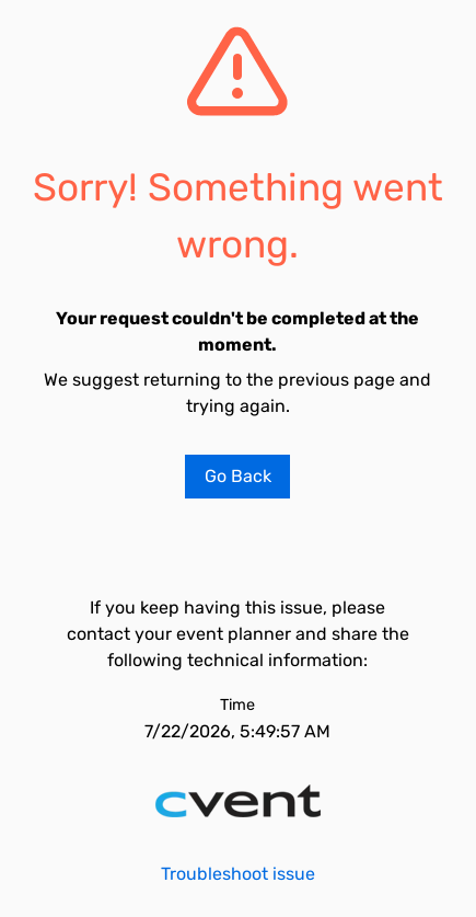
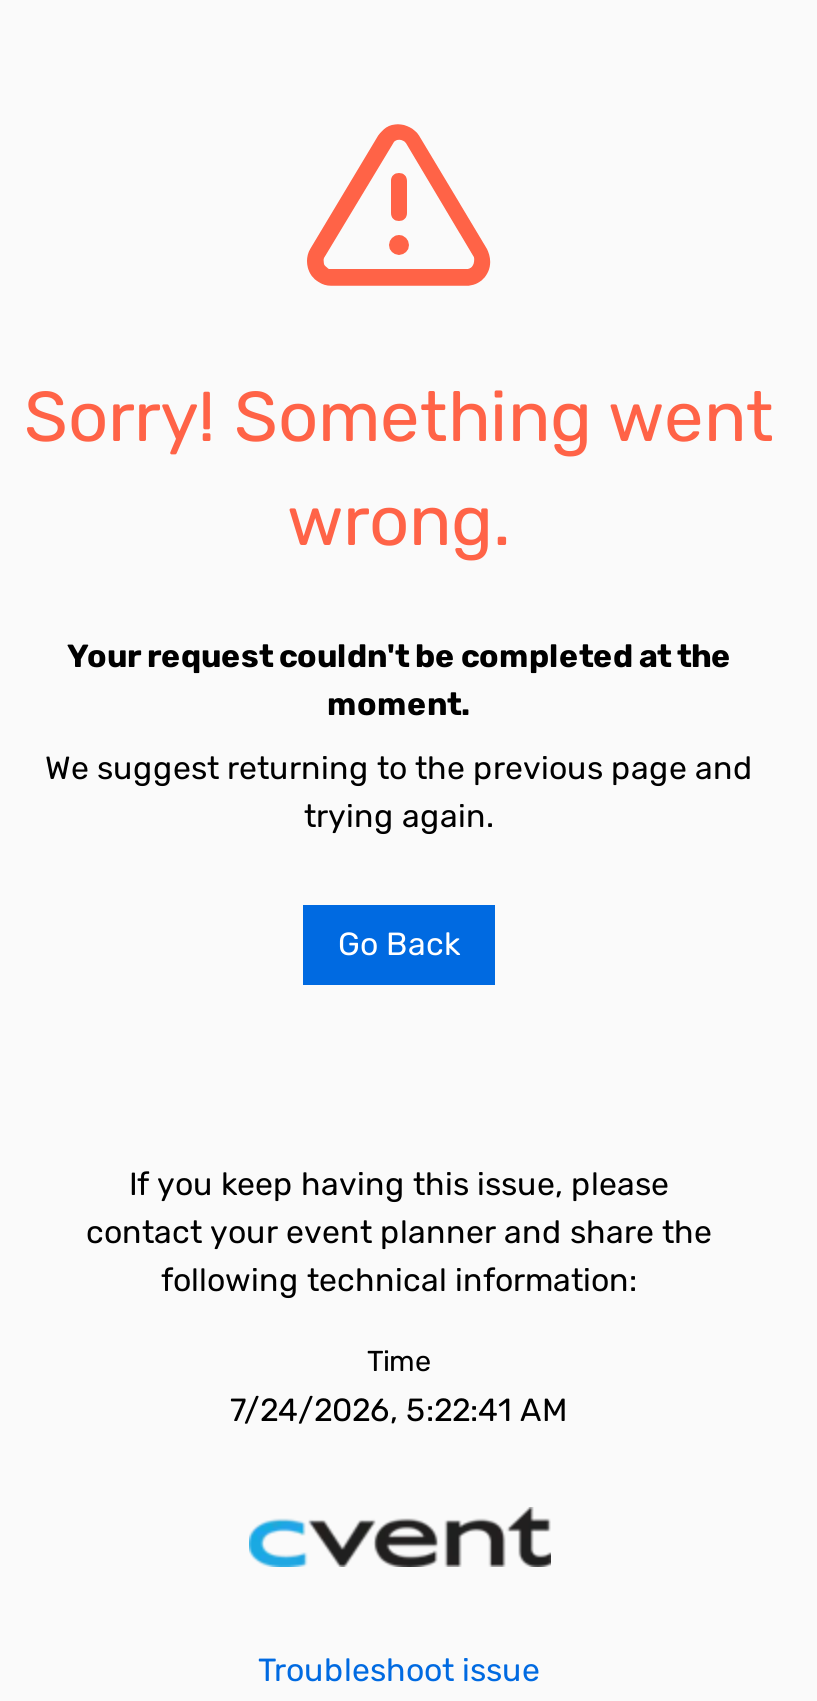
- 7/22/2026, 5:49:57 AM
+ 7/24/2026, 5:22:41 AM
